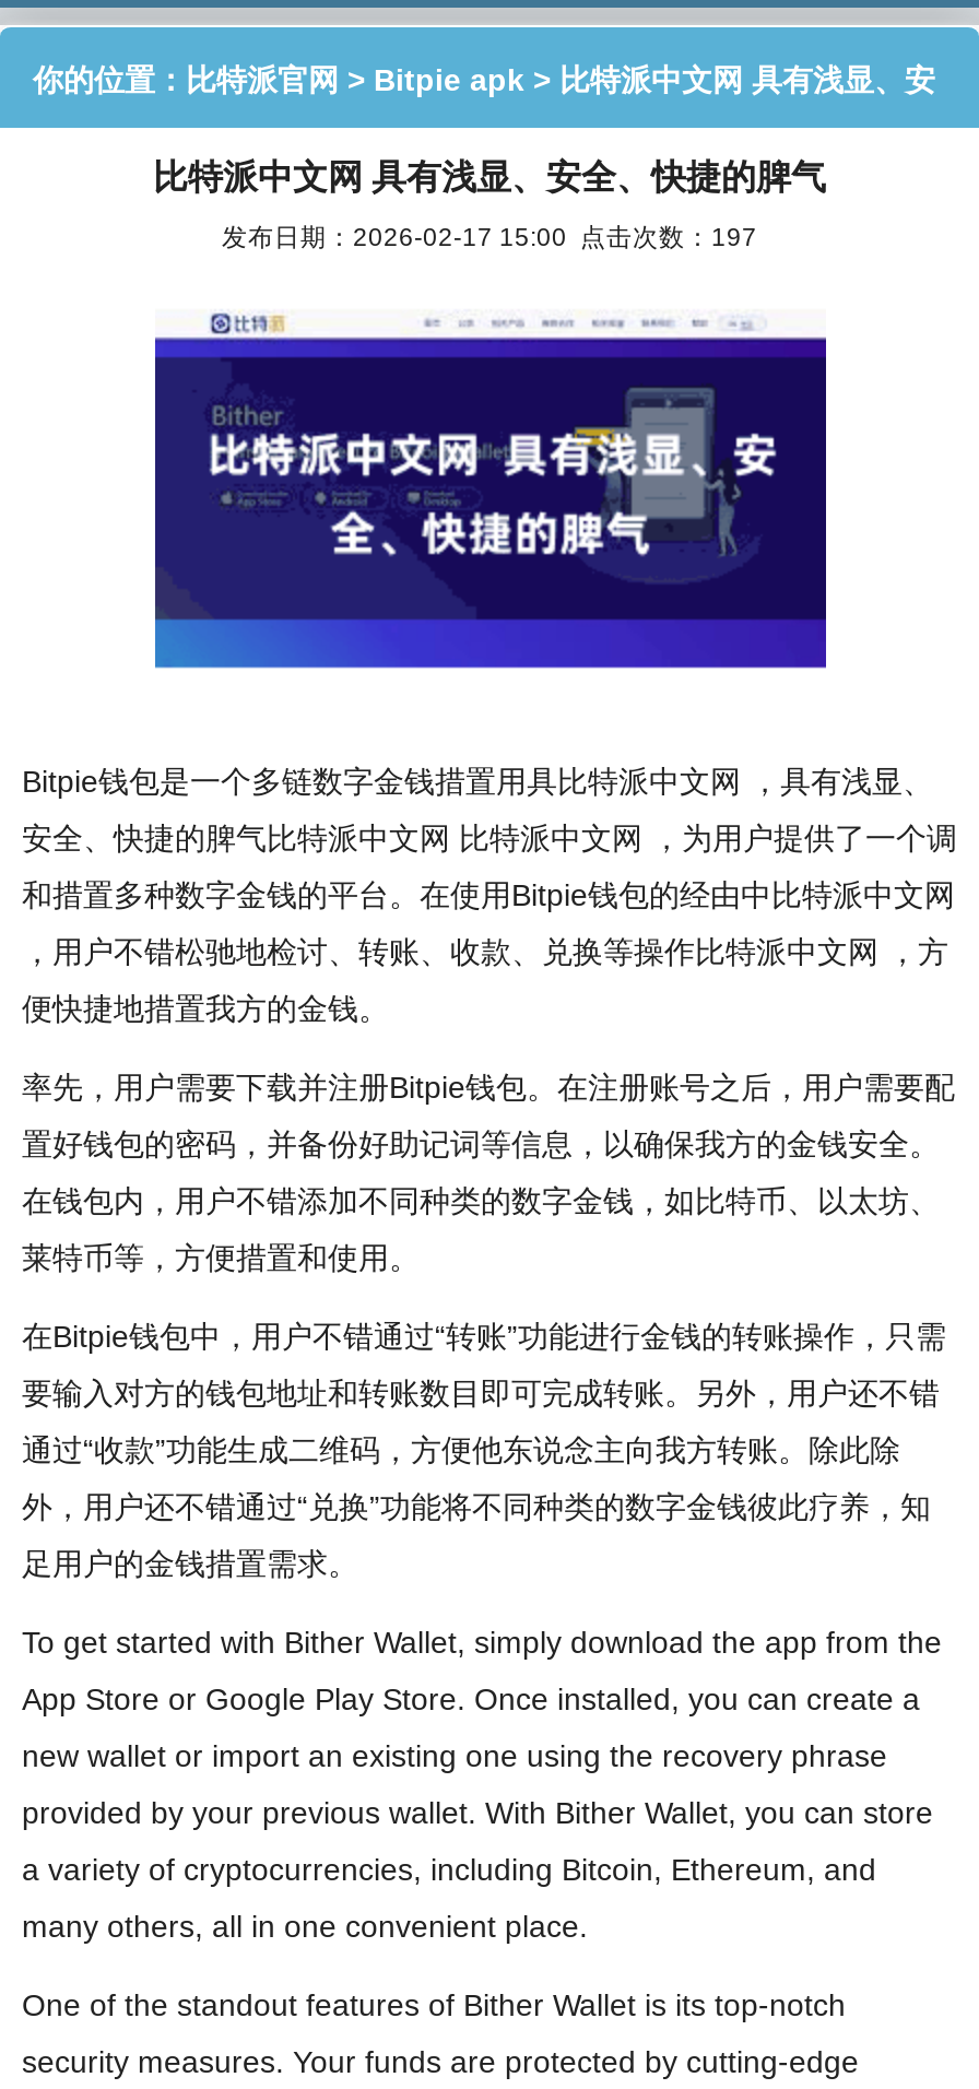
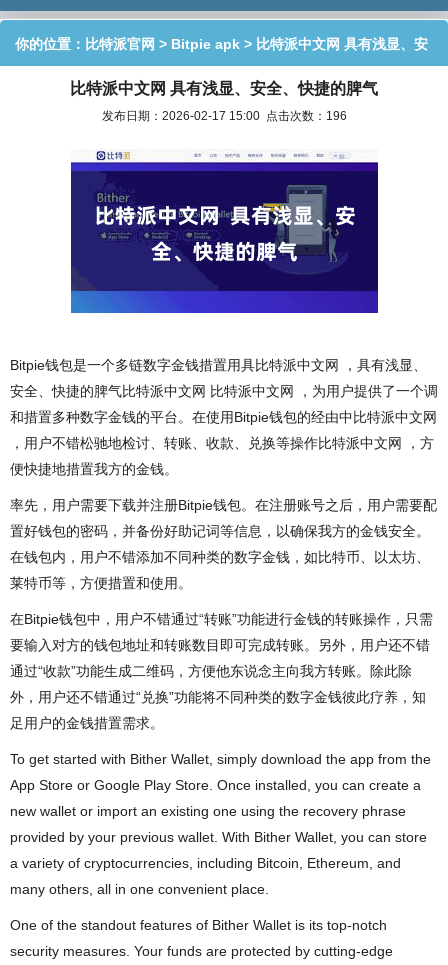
- 发布日期：2026-02-17 15:00 点击次数：197
+ 发布日期：2026-02-17 15:00 点击次数：196
